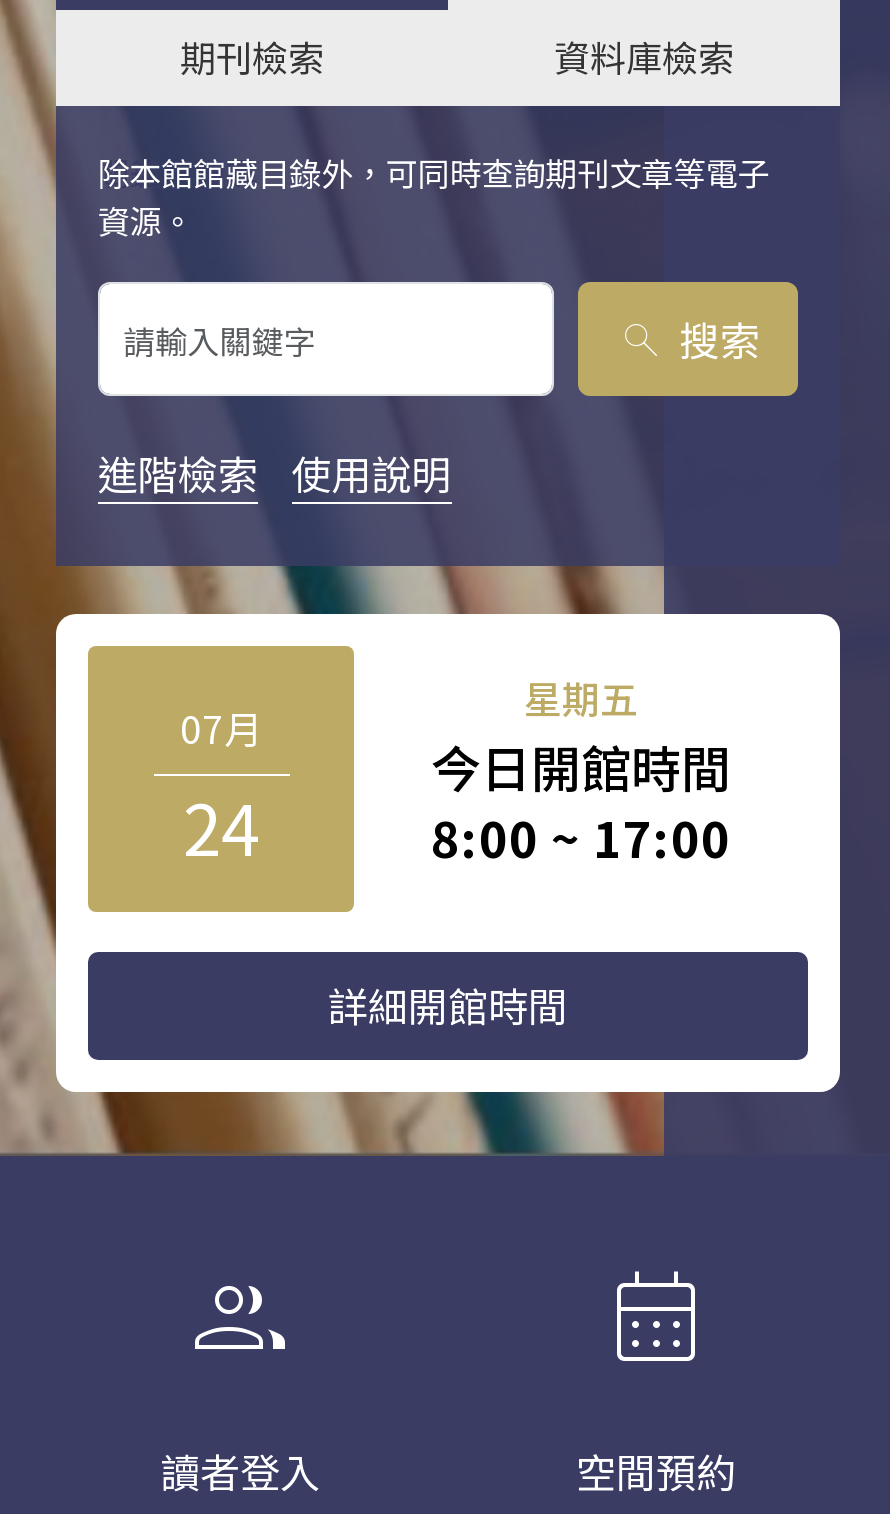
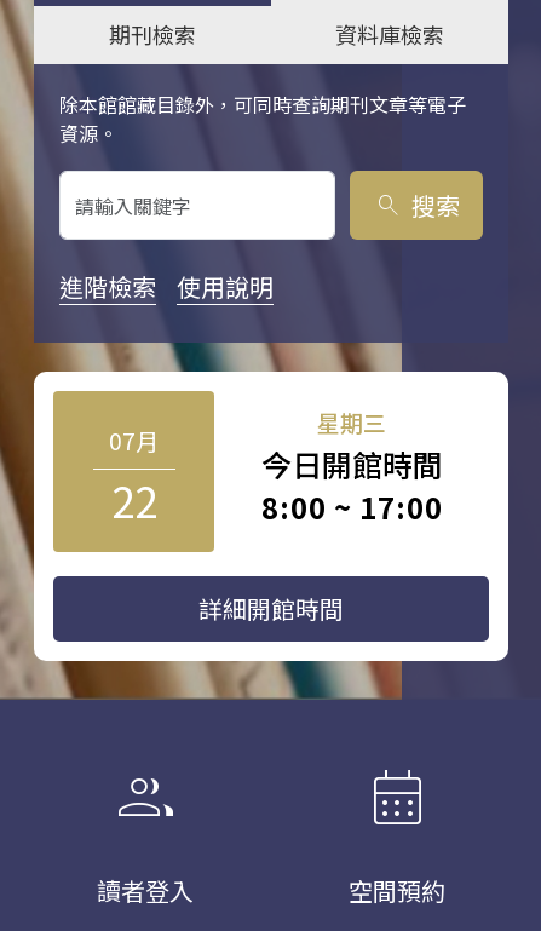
- 星期五
+ 星期三

- 24
+ 22
